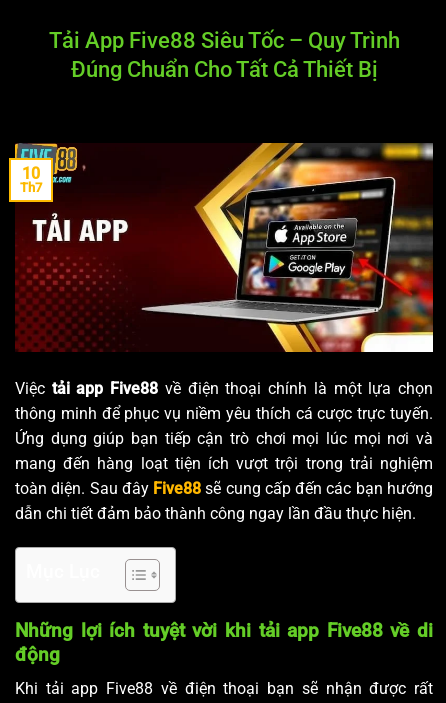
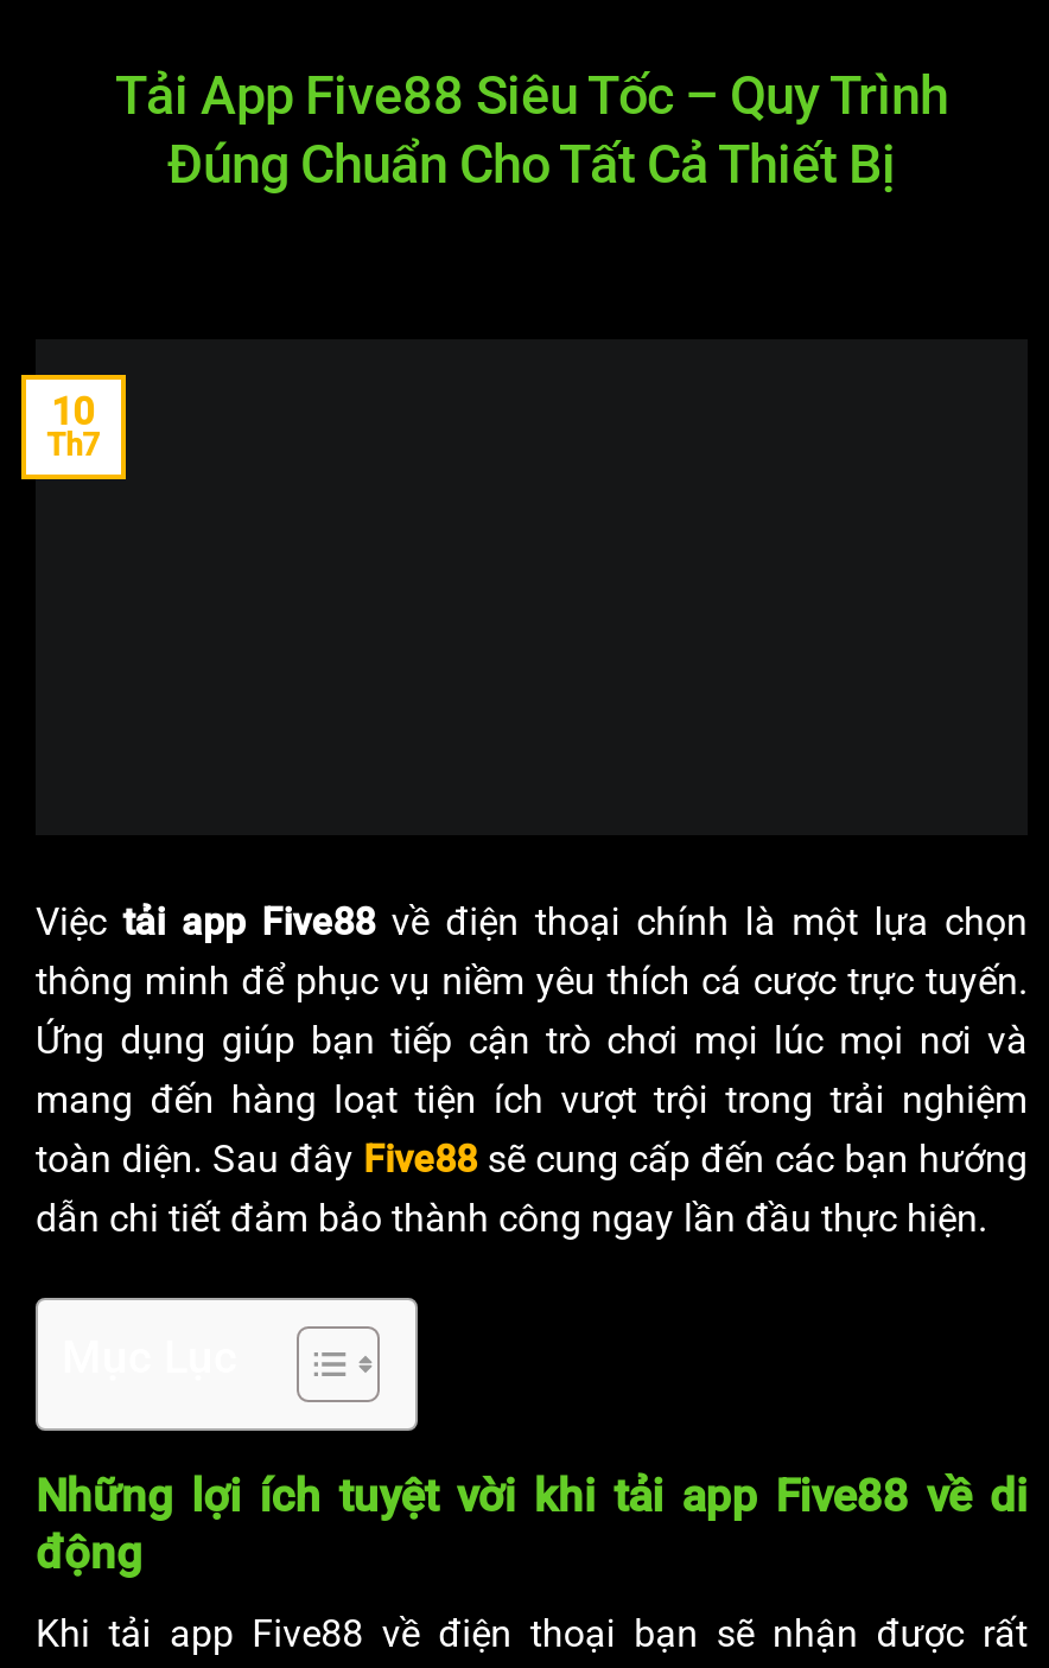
- [image]
